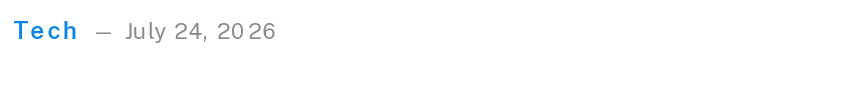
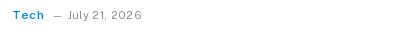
- Tech July 24, 2026
+ Tech July 21, 2026
